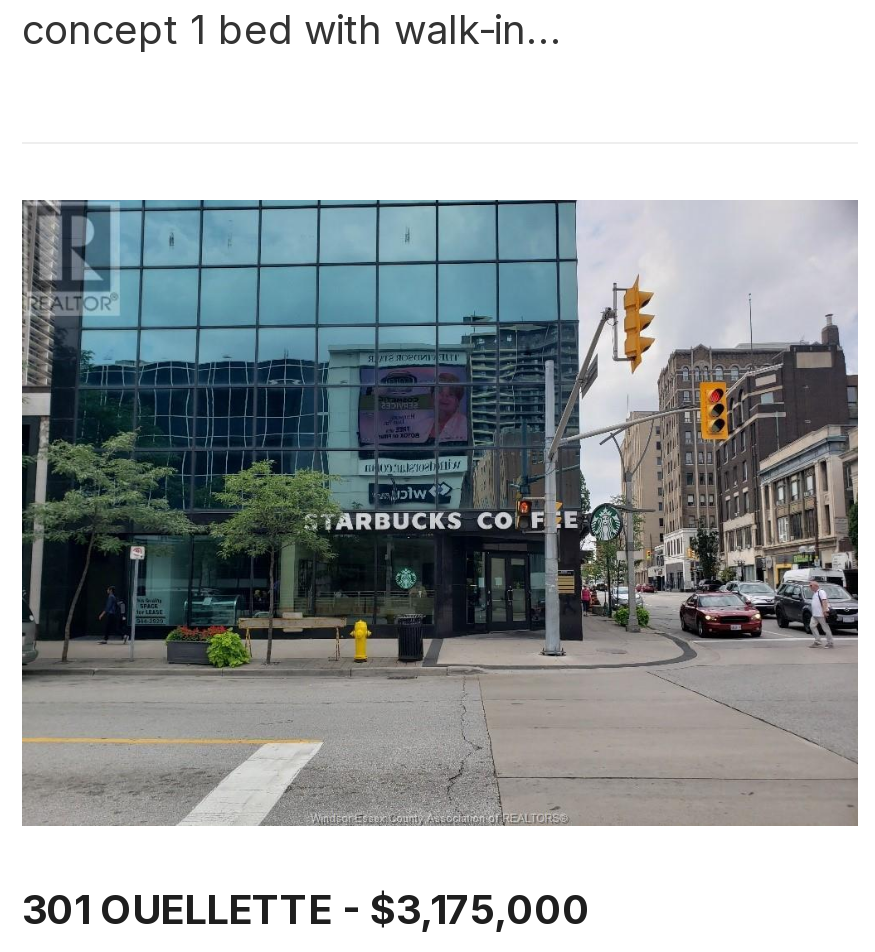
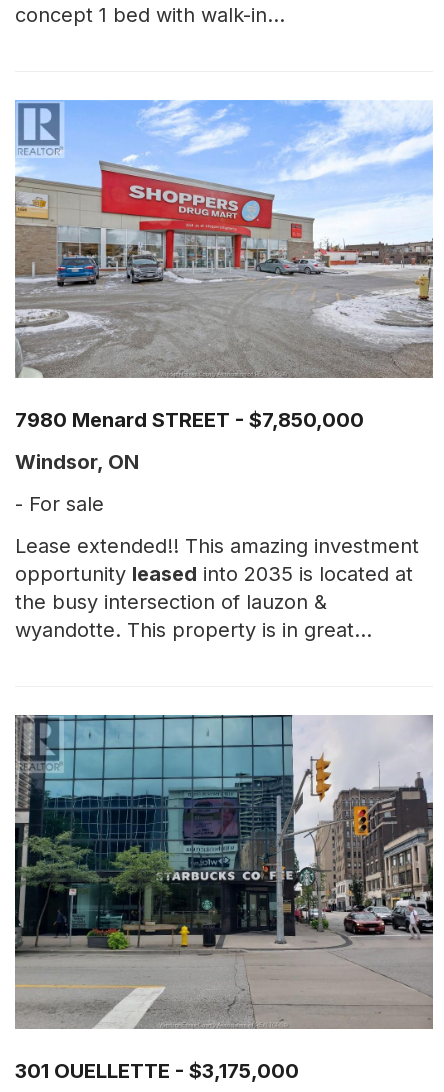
+ [image]
+ 7980 Menard STREET - $7,850,000
+ Windsor, ON
+ - For sale
+ Lease extended!! This amazing investment
+ opportunity leased into 2035 is located at
+ the busy intersection of lauzon &
+ wyandotte. This property is in great…
